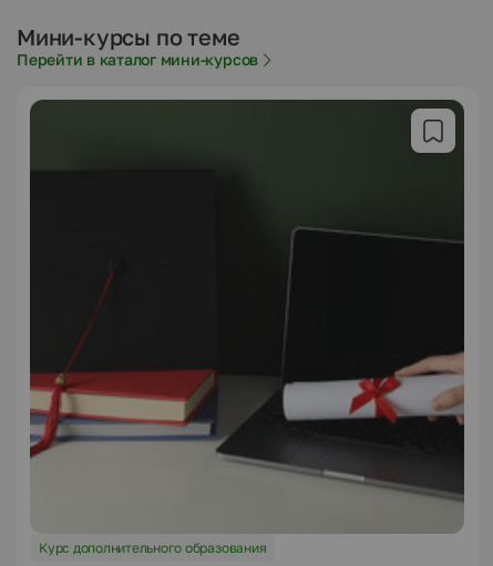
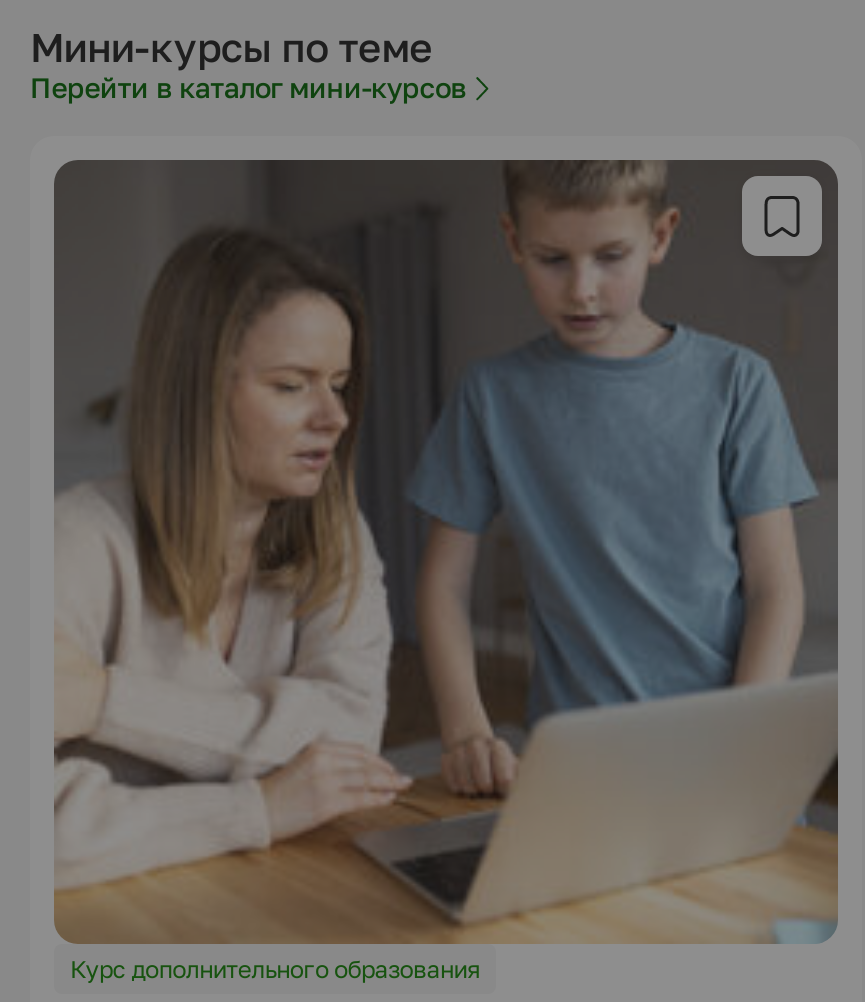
- [image]
+ [image]
